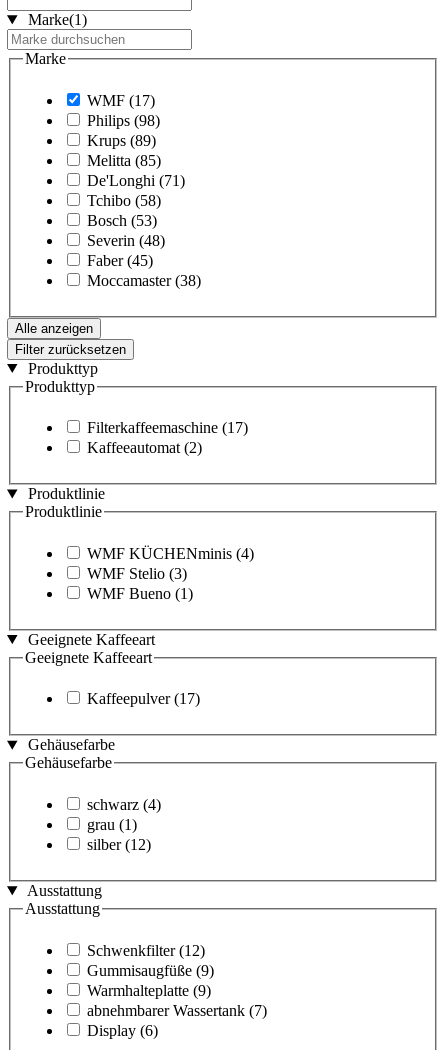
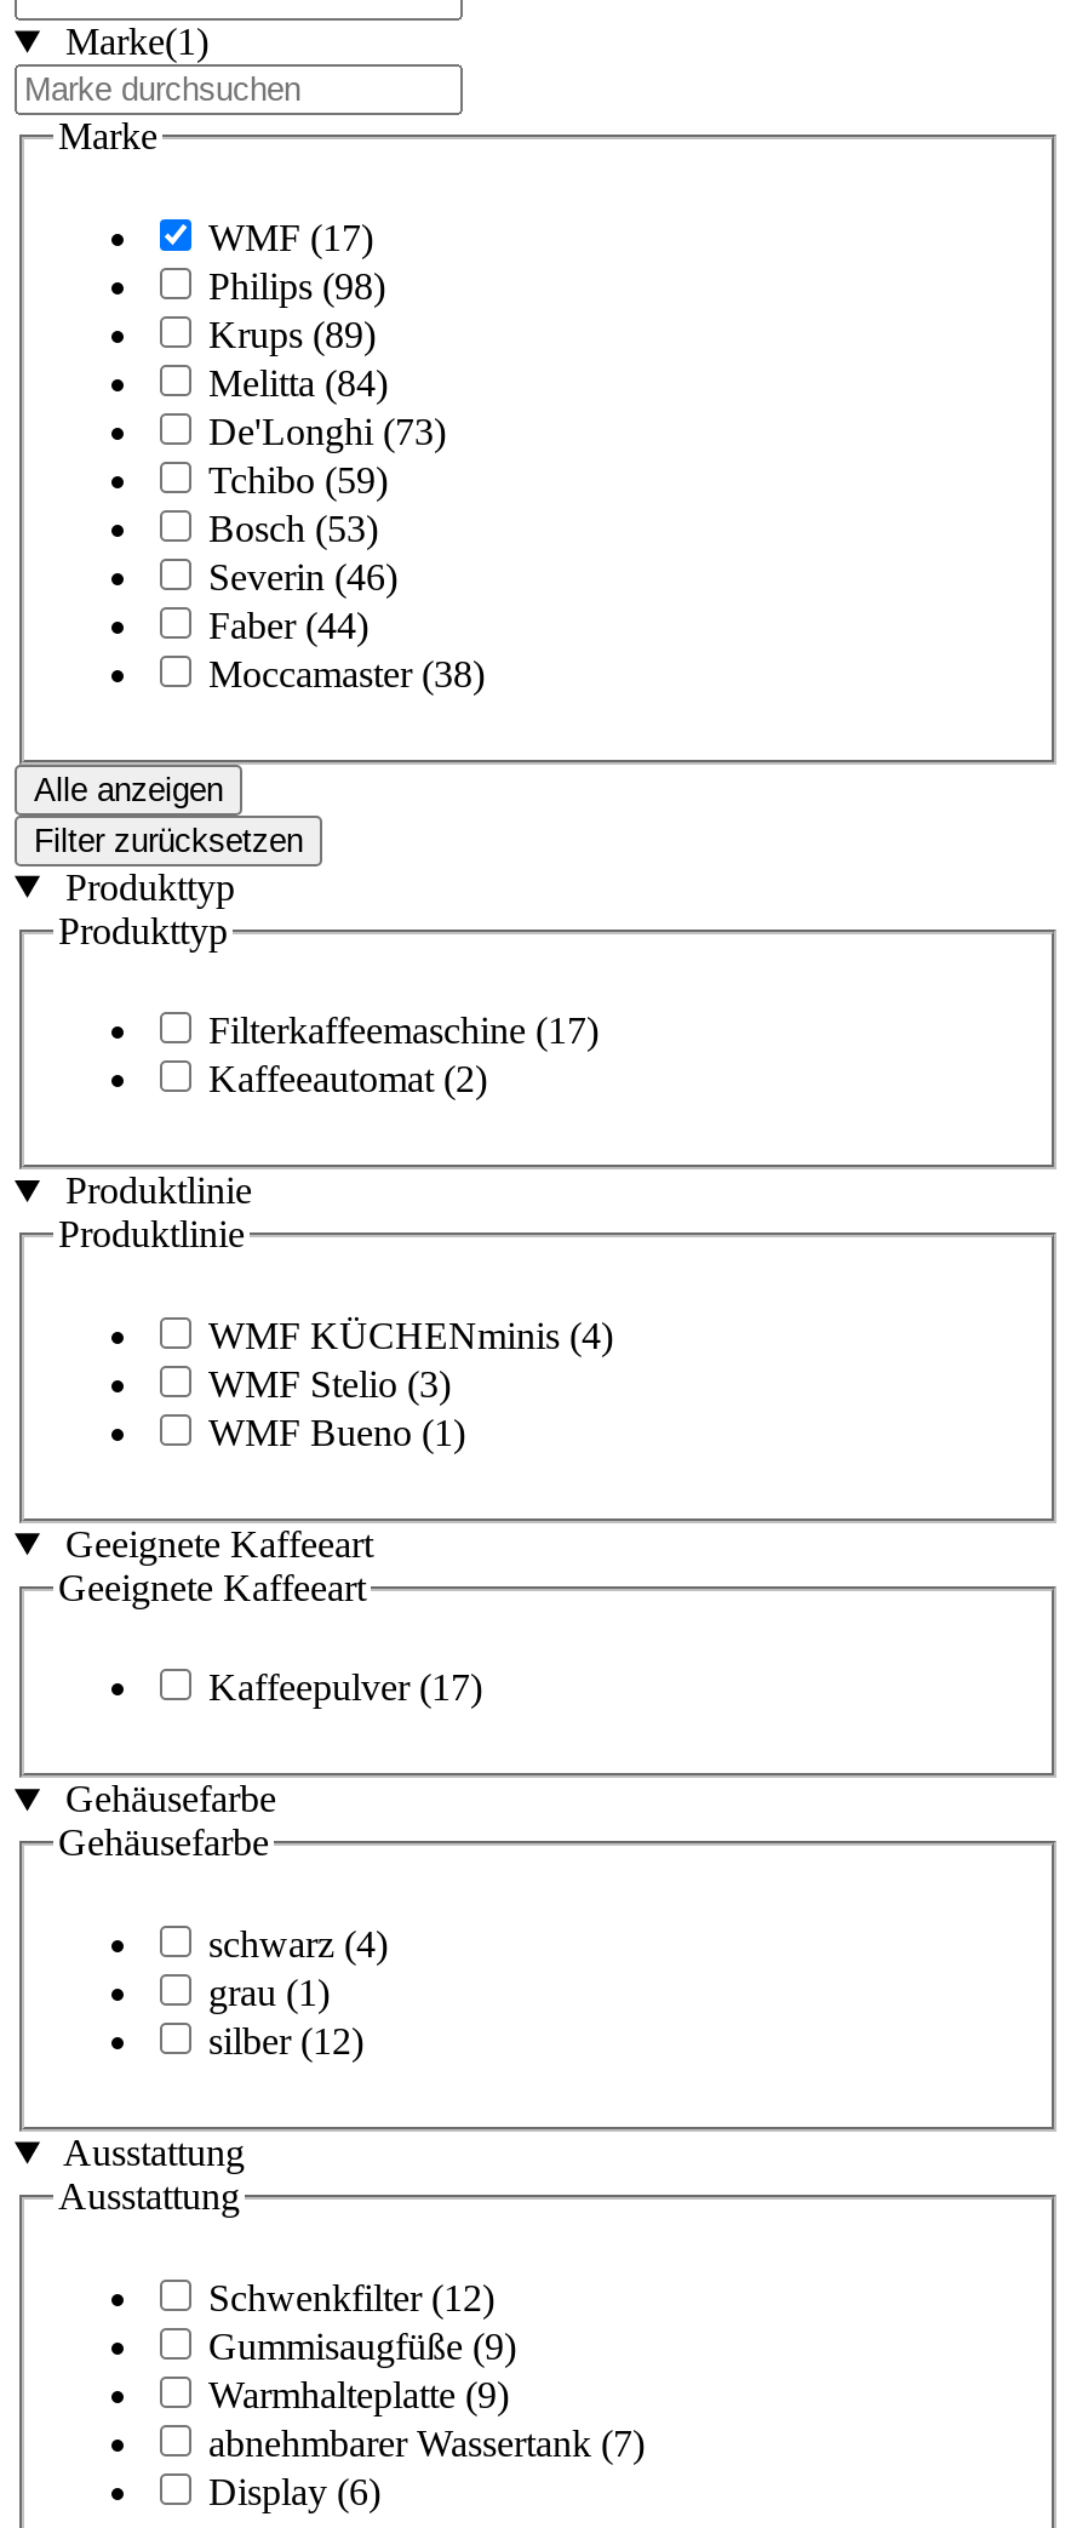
- Melitta (85)
+ Melitta (84)

- De'Longhi (71)
+ De'Longhi (73)

- Tchibo (58)
+ Tchibo (59)

- Severin (48)
+ Severin (46)

- Faber (45)
+ Faber (44)
